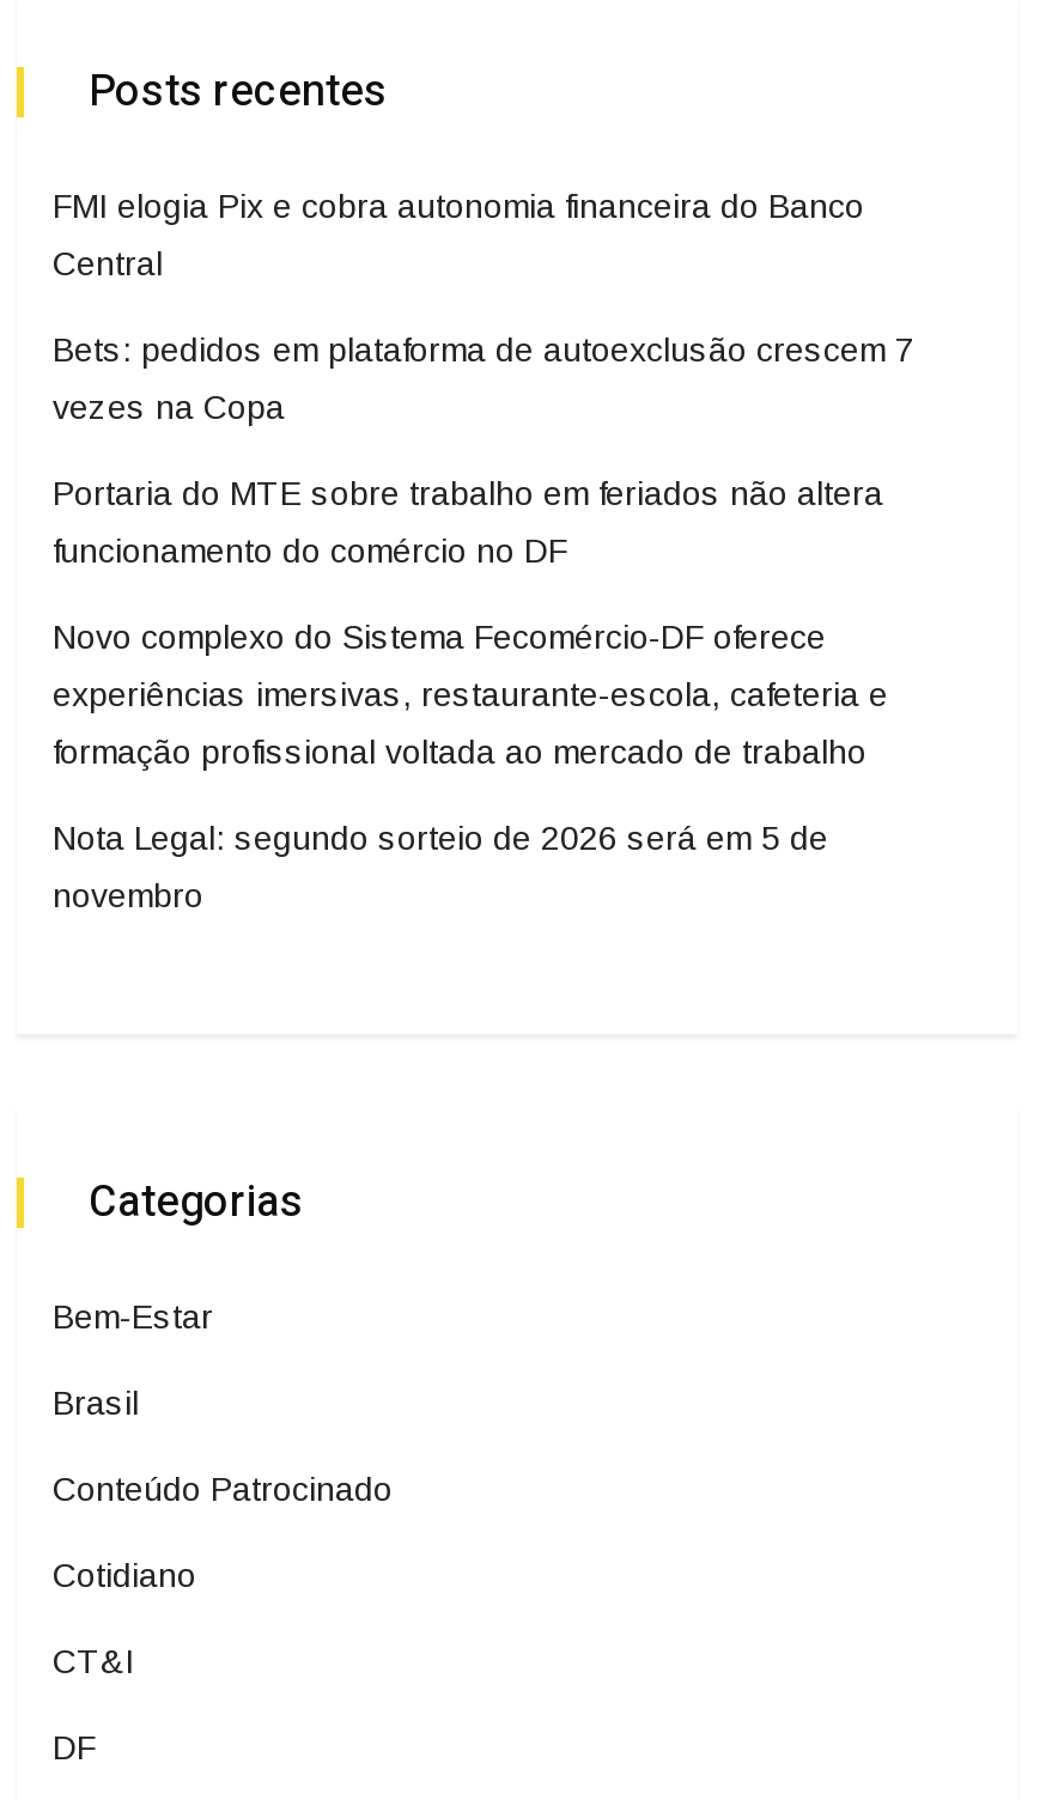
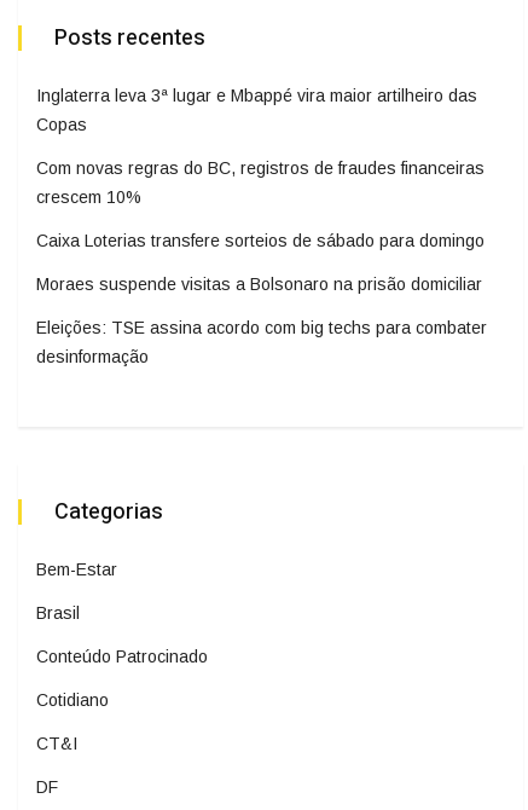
- FMI elogia Pix e cobra autonomia financeira do Banco
- Central
- Bets: pedidos em plataforma de autoexclusão crescem 7
- vezes na Copa
- Portaria do MTE sobre trabalho em feriados não altera
- funcionamento do comércio no DF
- Novo complexo do Sistema Fecomércio-DF oferece
- experiências imersivas, restaurante-escola, cafeteria e
- formação profissional voltada ao mercado de trabalho
- Nota Legal: segundo sorteio de 2026 será em 5 de
- novembro
+ Inglaterra leva 3ª lugar e Mbappé vira maior artilheiro das
+ Copas
+ Com novas regras do BC, registros de fraudes financeiras
+ crescem 10%
+ Caixa Loterias transfere sorteios de sábado para domingo
+ Moraes suspende visitas a Bolsonaro na prisão domiciliar
+ Eleições: TSE assina acordo com big techs para combater
+ desinformação
